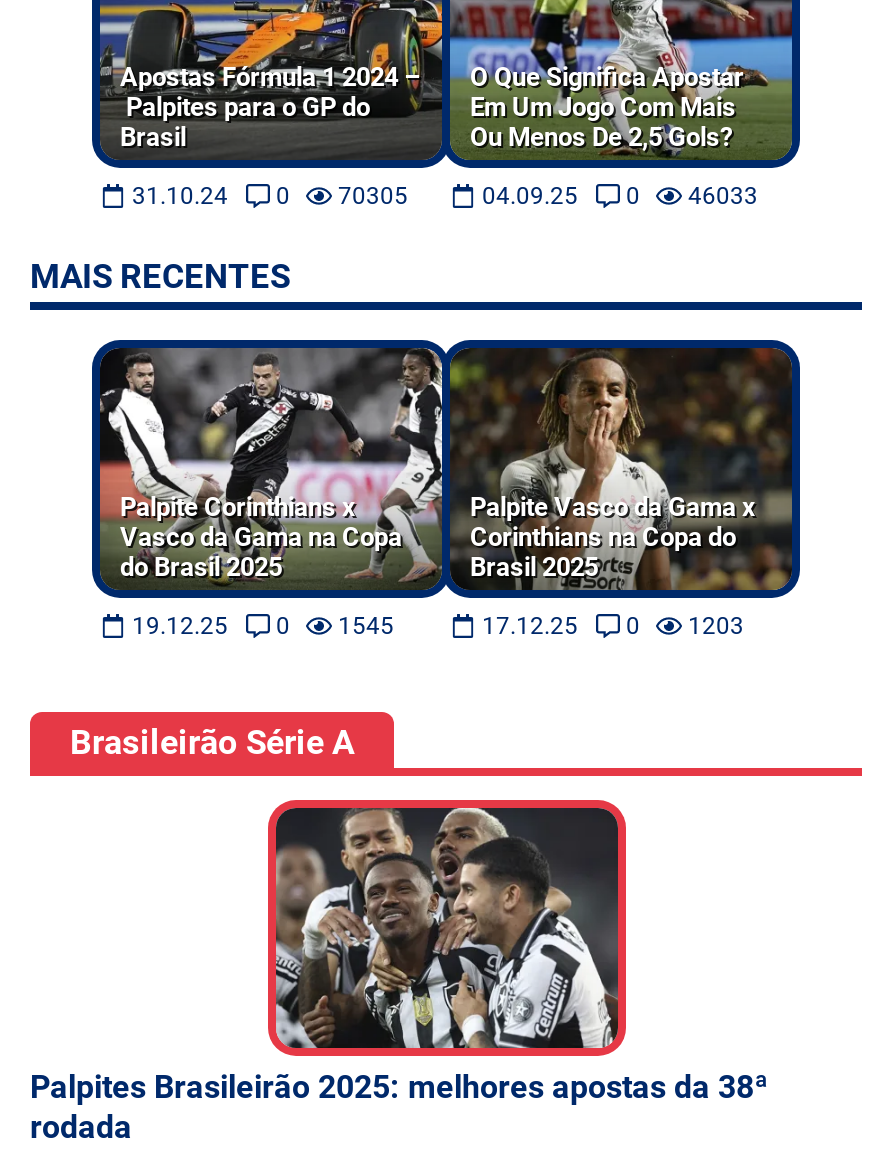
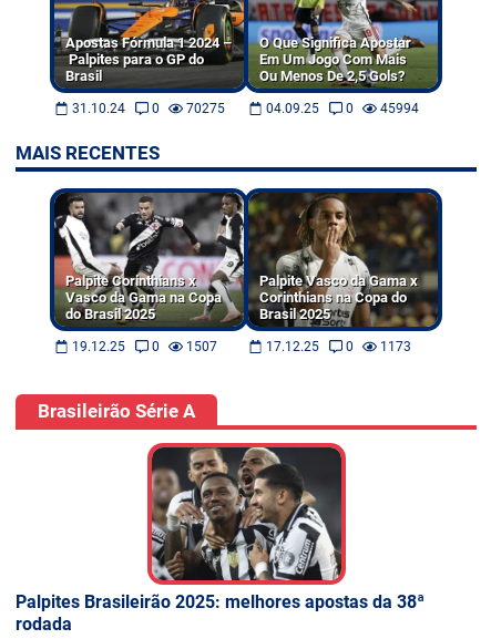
- 31.10.24 0 70305
+ 31.10.24 0 70275

- 04.09.25 0 46033
+ 04.09.25 0 45994

- 19.12.25 0 1545
+ 19.12.25 0 1507

- 17.12.25 0 1203
+ 17.12.25 0 1173
